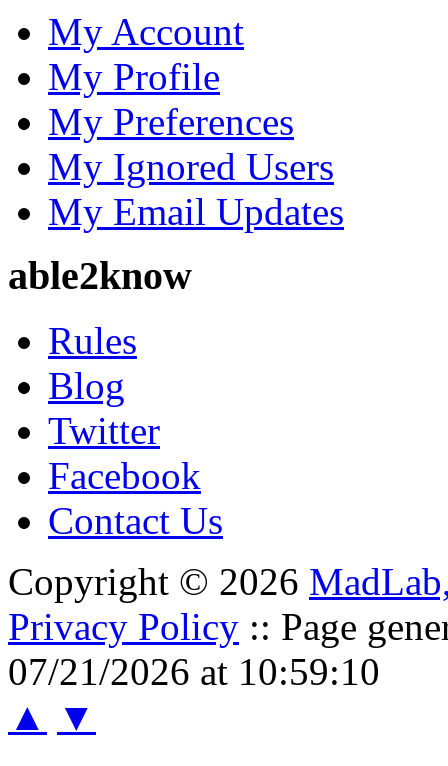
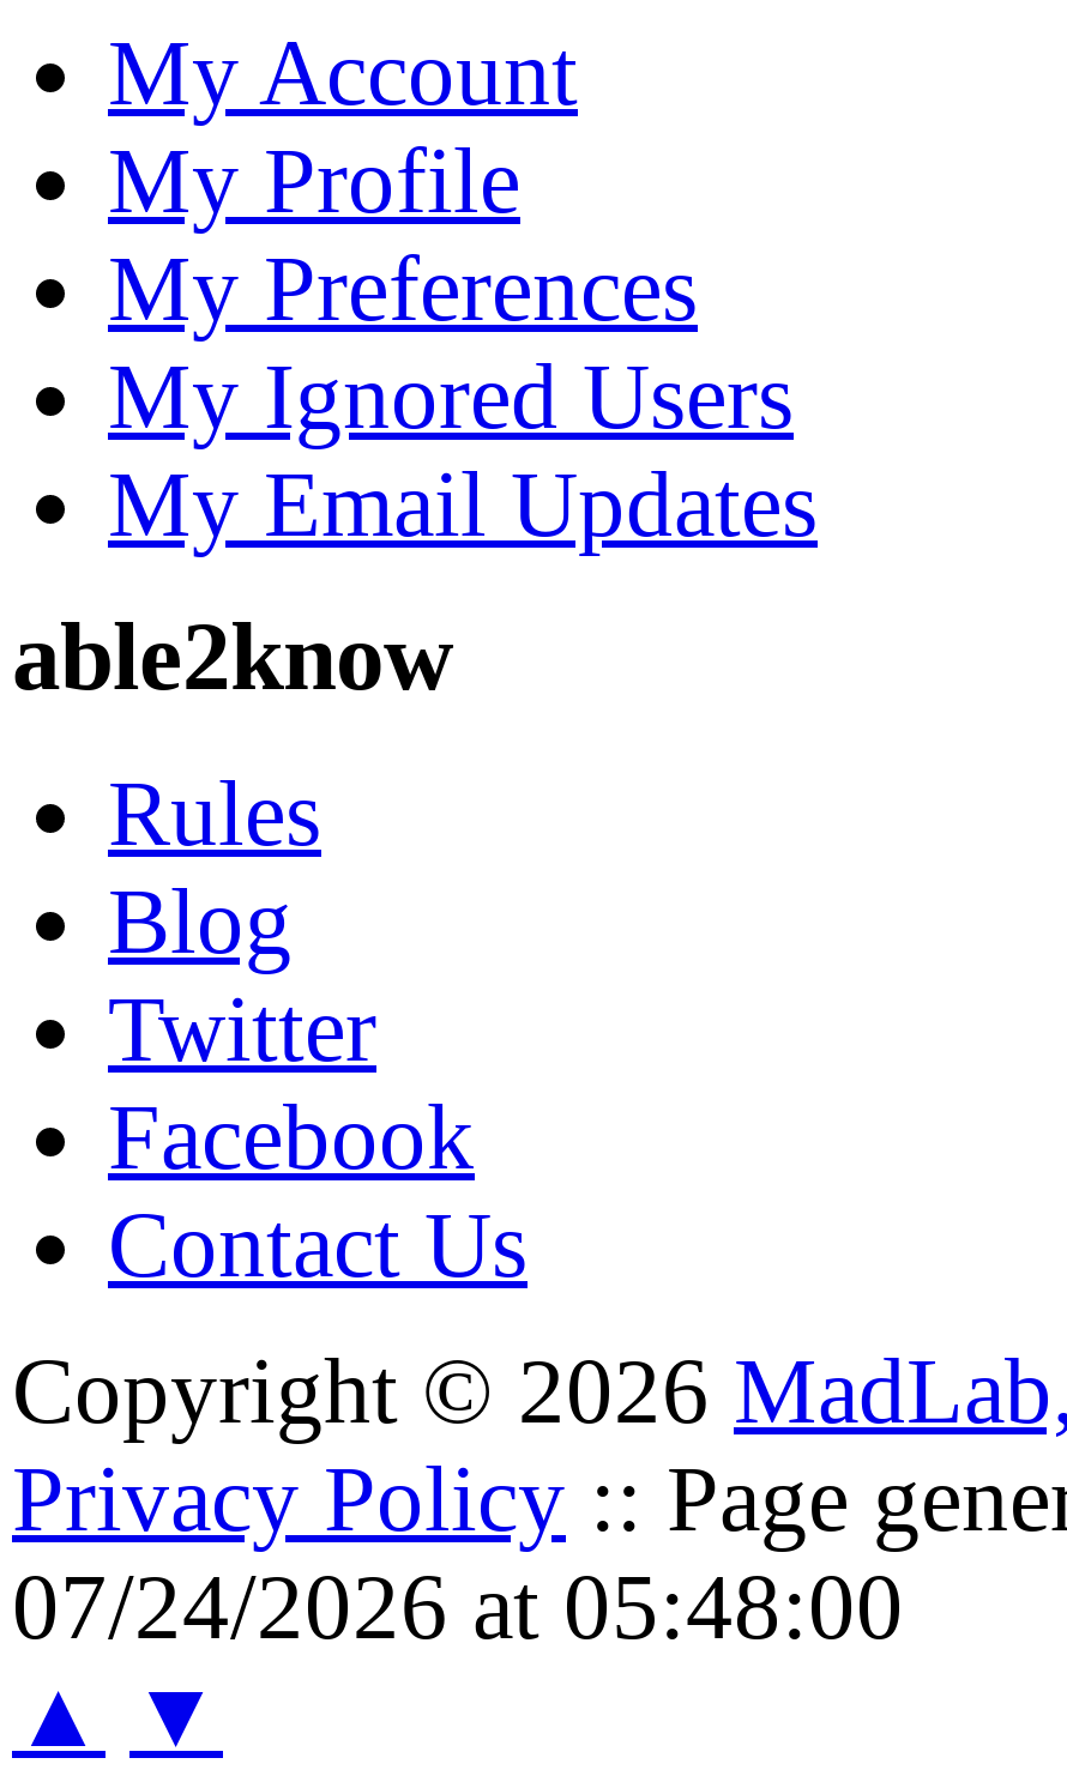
- 07/21/2026 at 10:59:10
+ 07/24/2026 at 05:48:00
